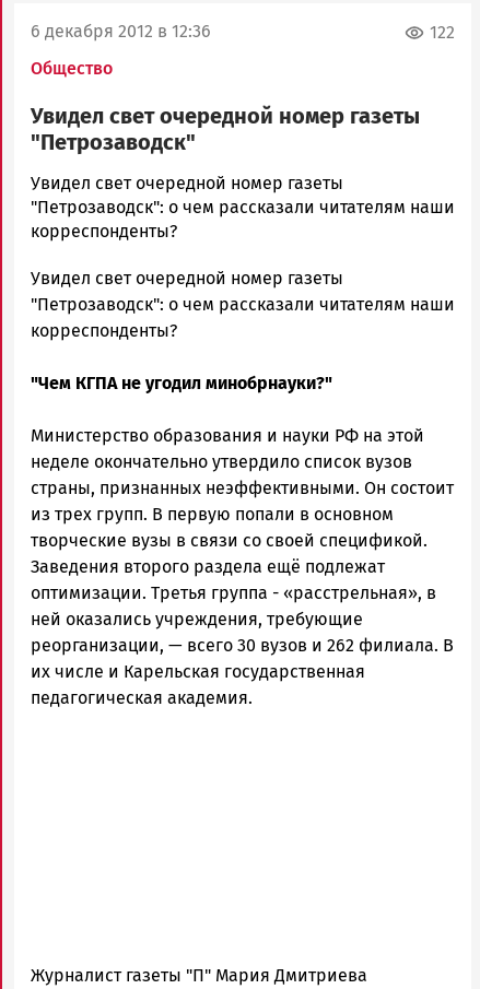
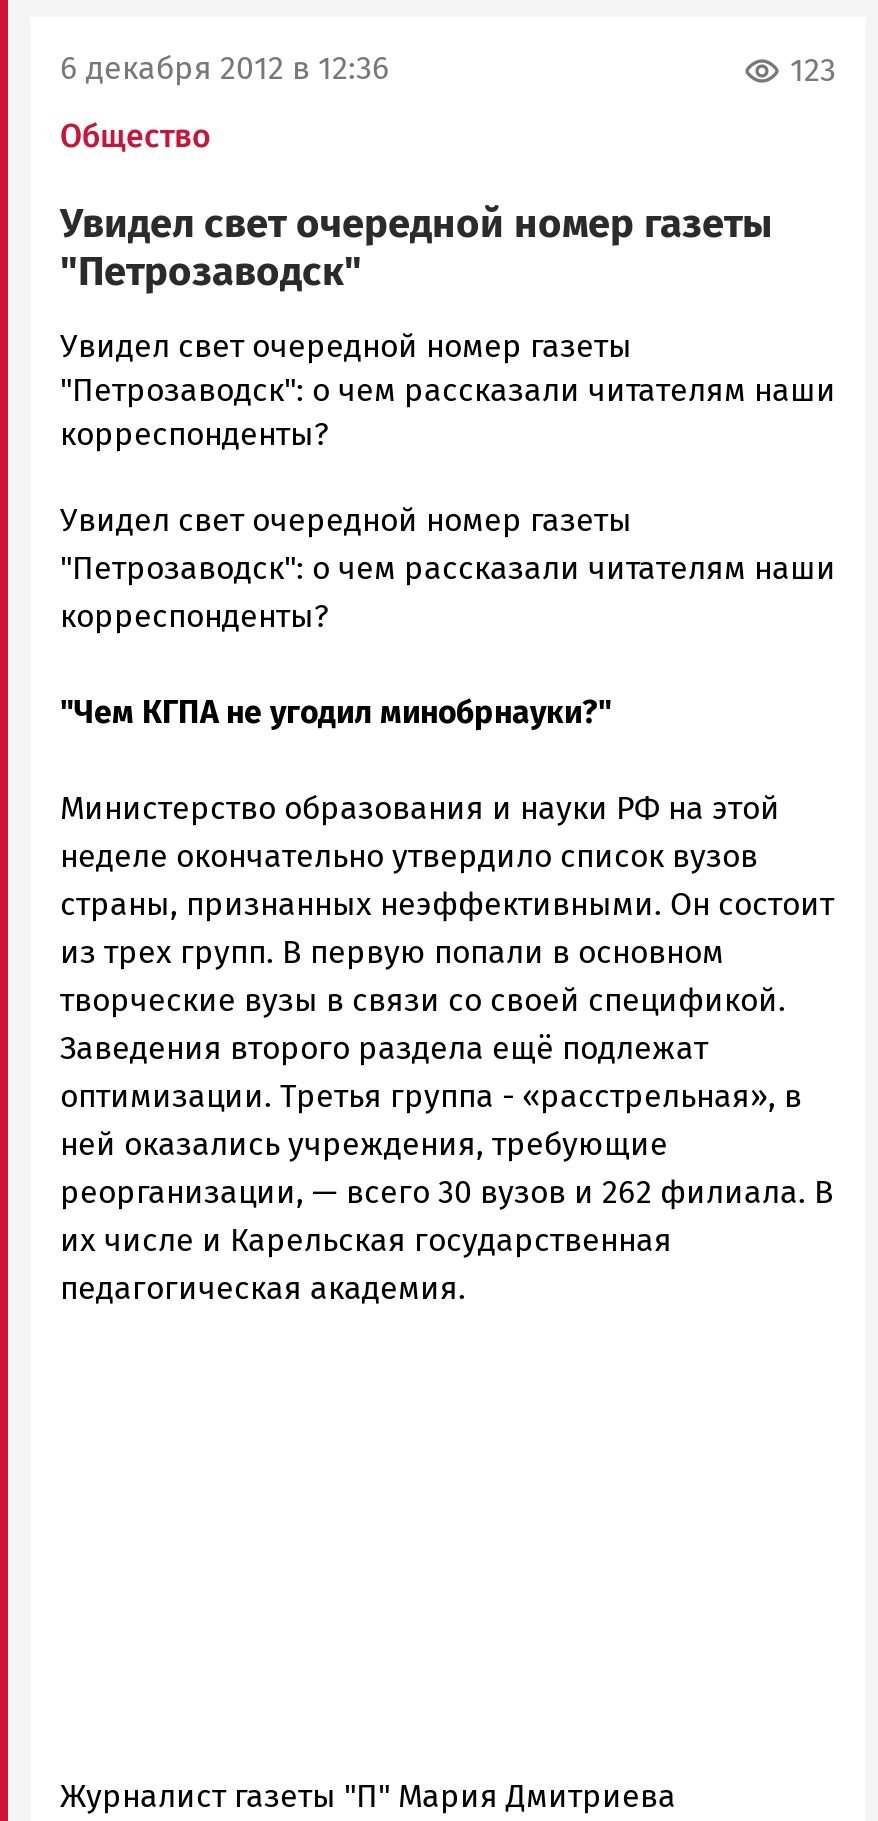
- 122
+ 123
